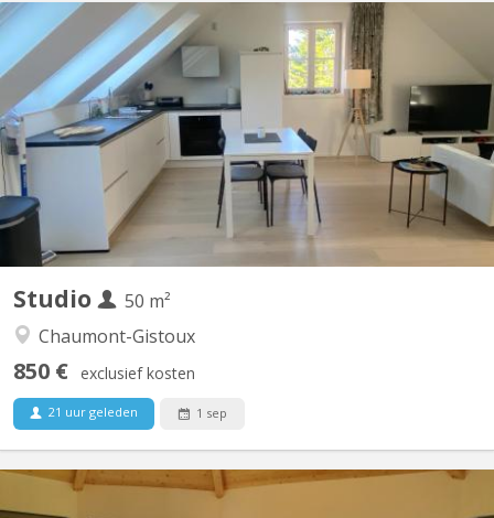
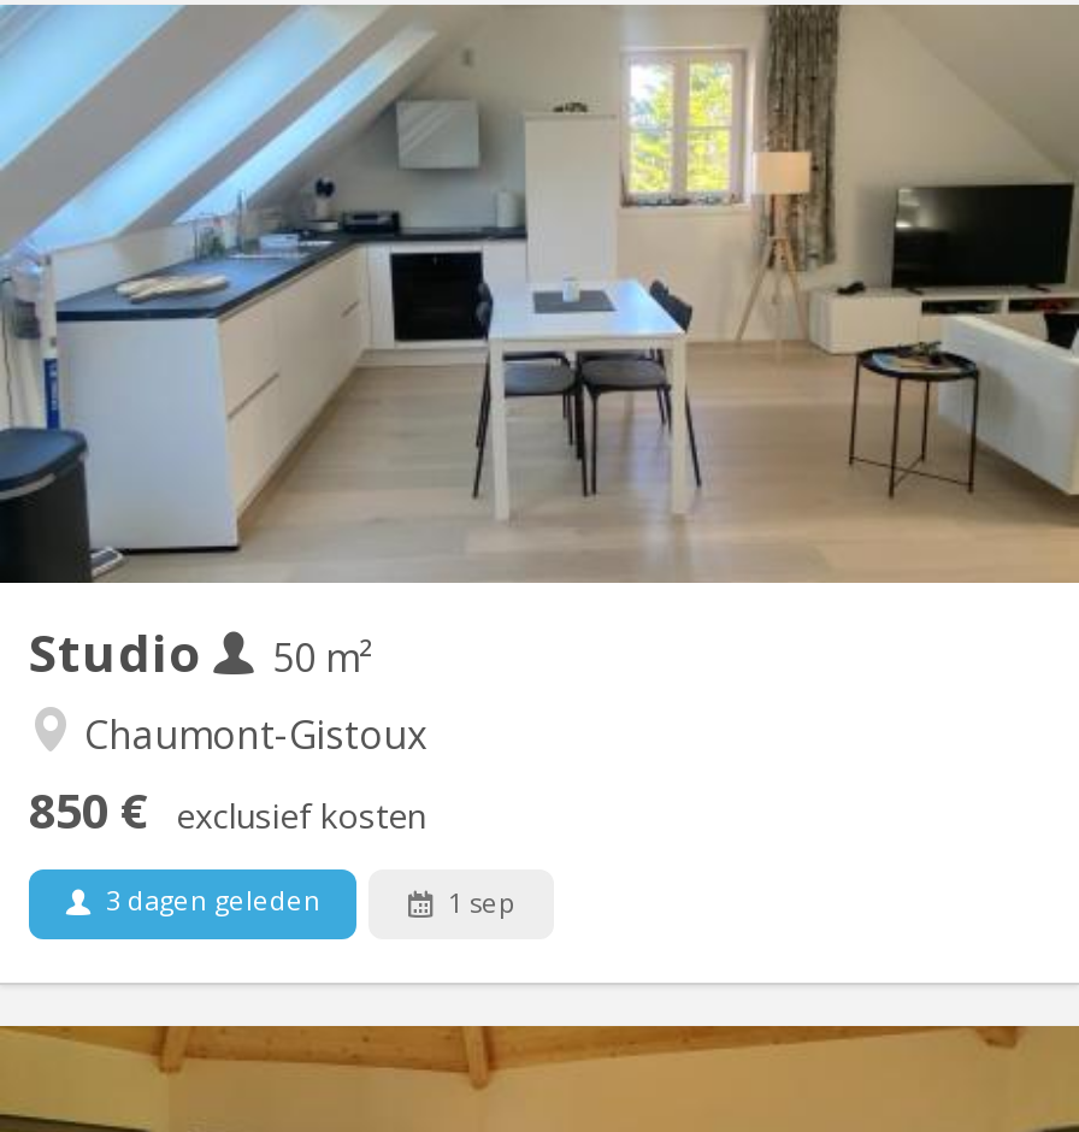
- 21 uur geleden
+ 3 dagen geleden
